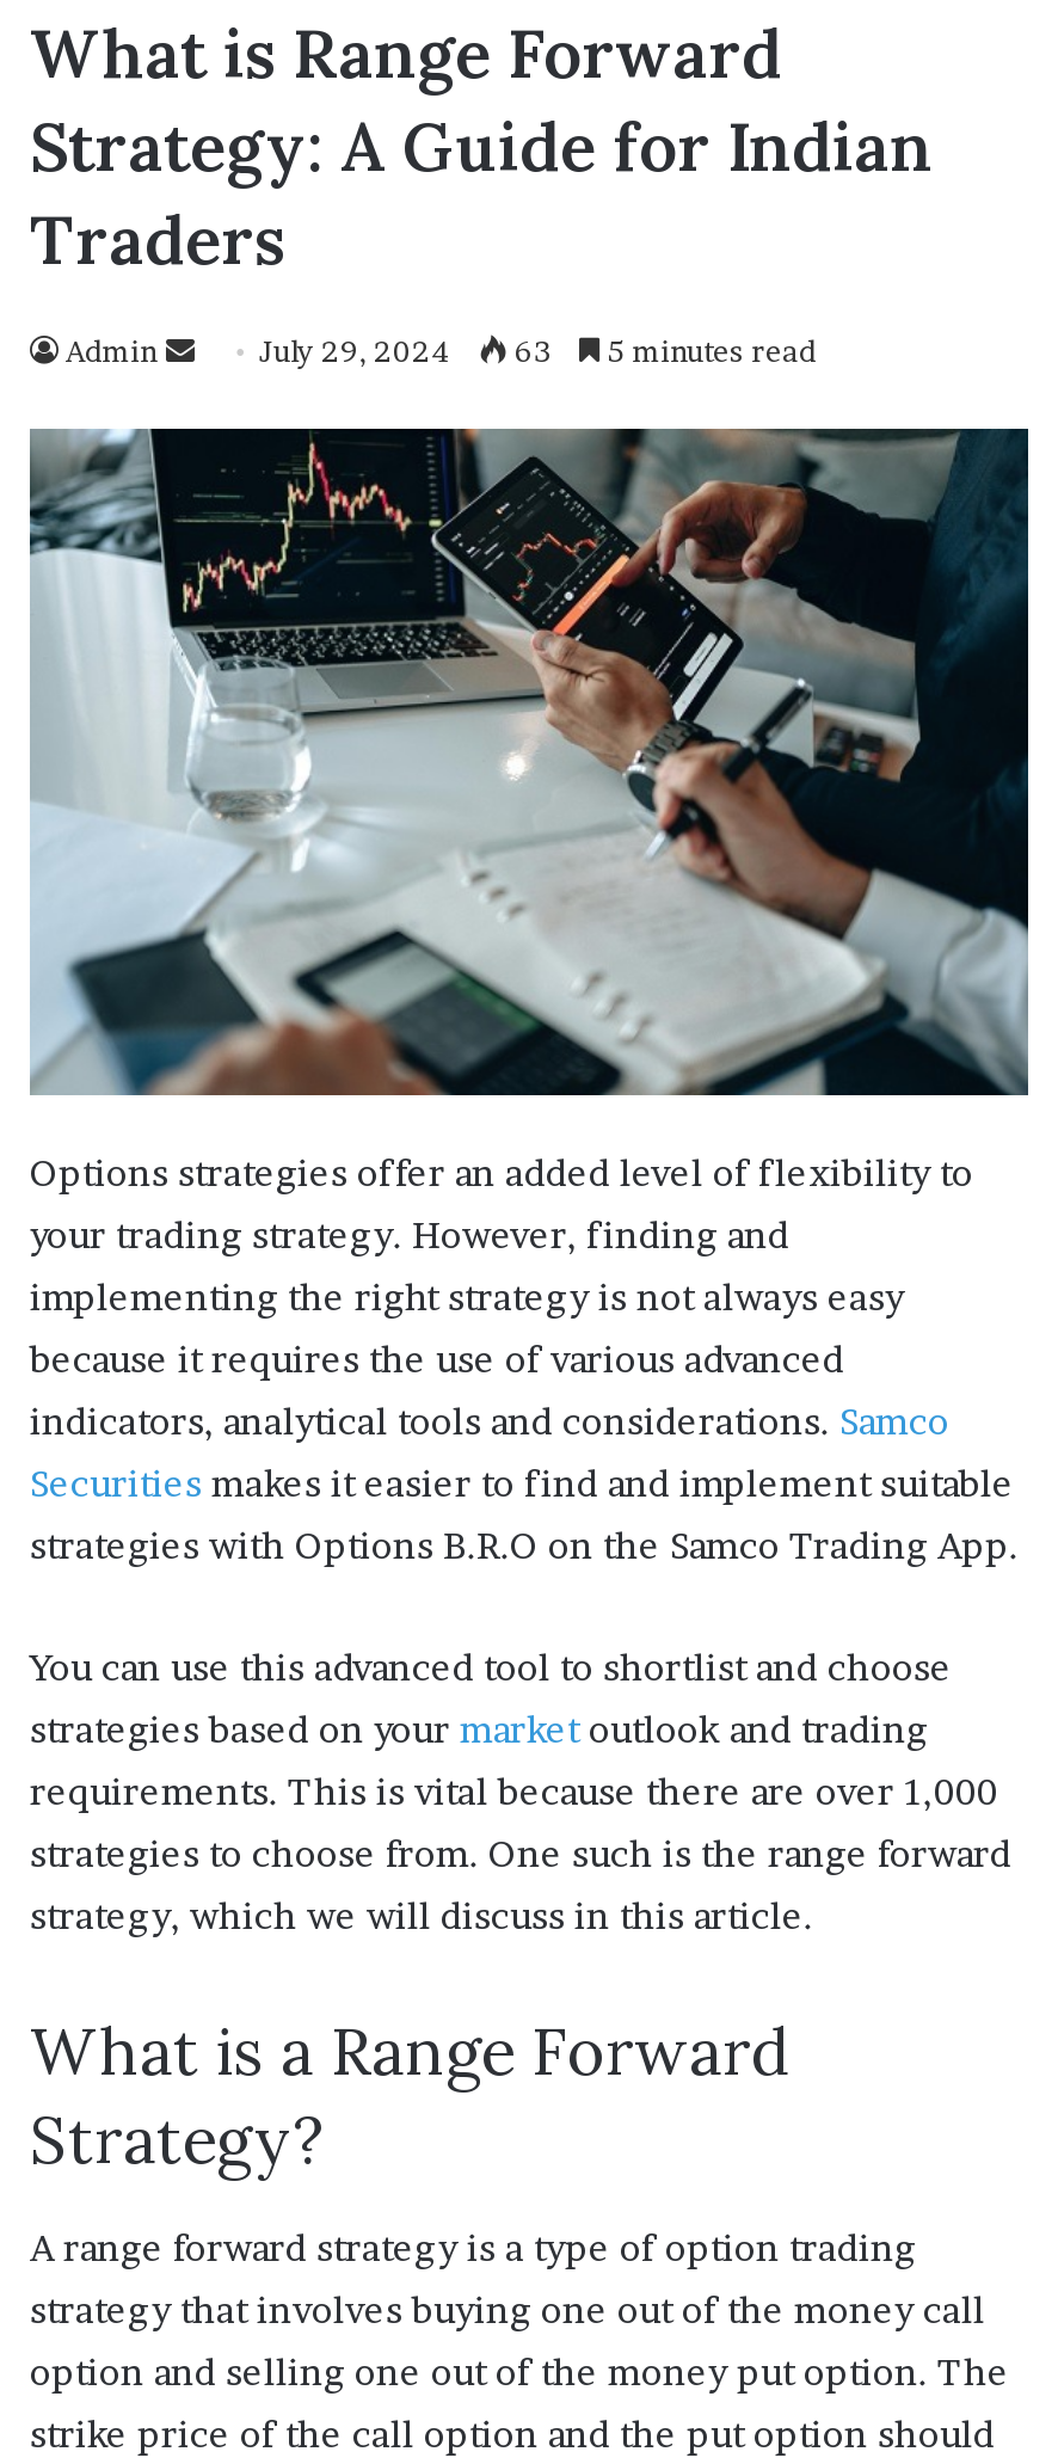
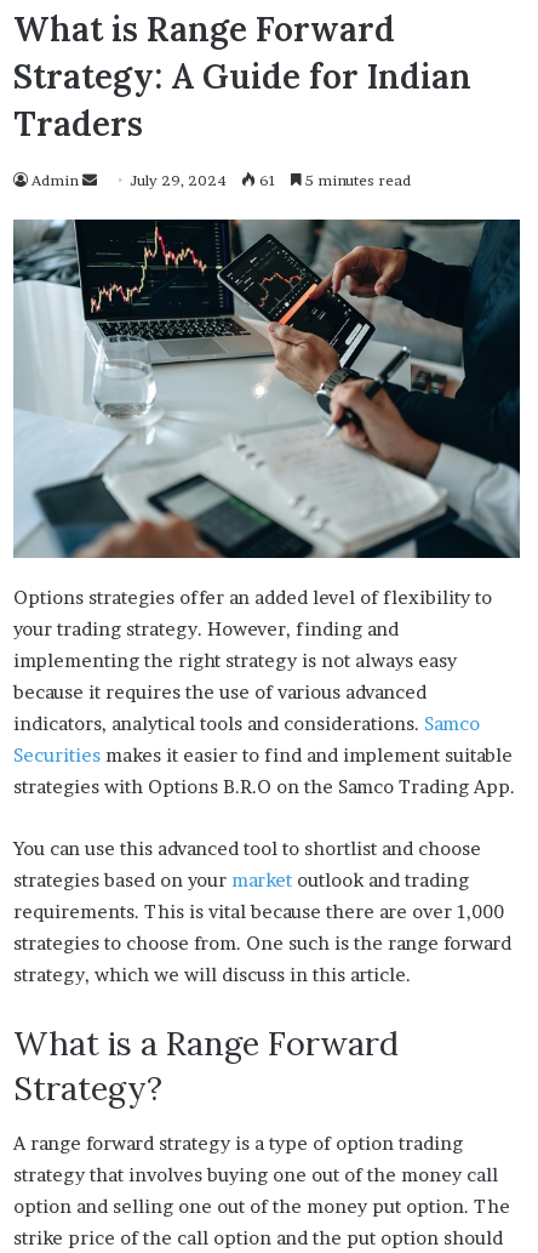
- 63
+ 61
